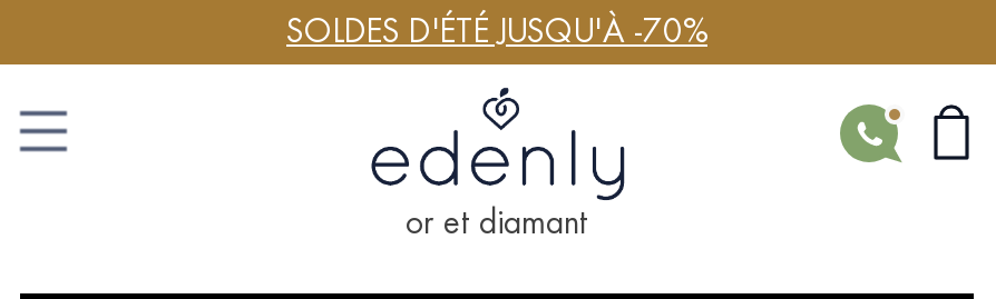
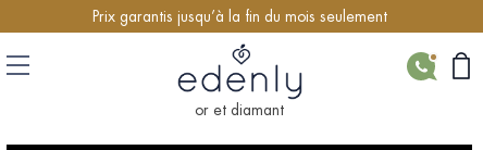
- SOLDES D'ÉTÉ JUSQU'À -70%
+ Prix garantis jusqu’à la fin du mois seulement
